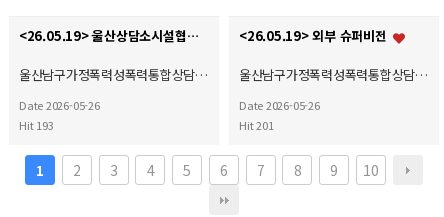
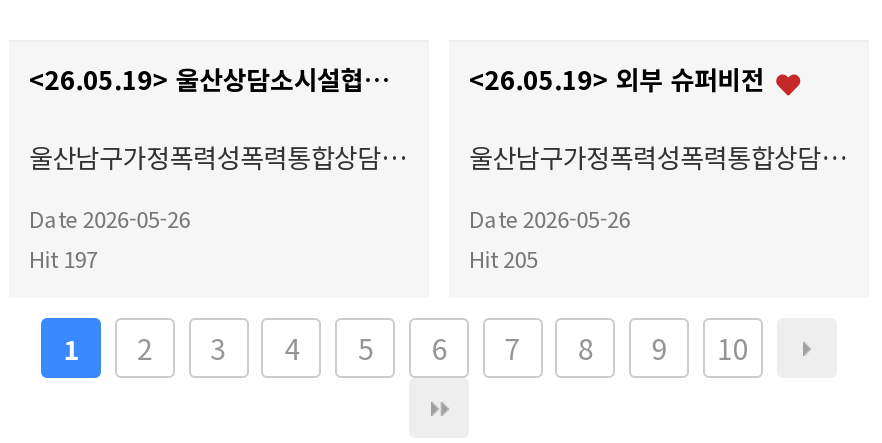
- Hit 193
+ Hit 197

- Hit 201
+ Hit 205
